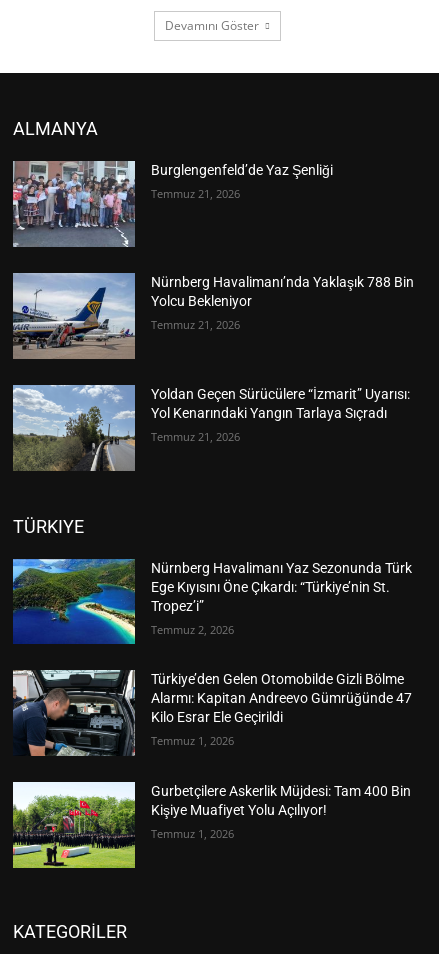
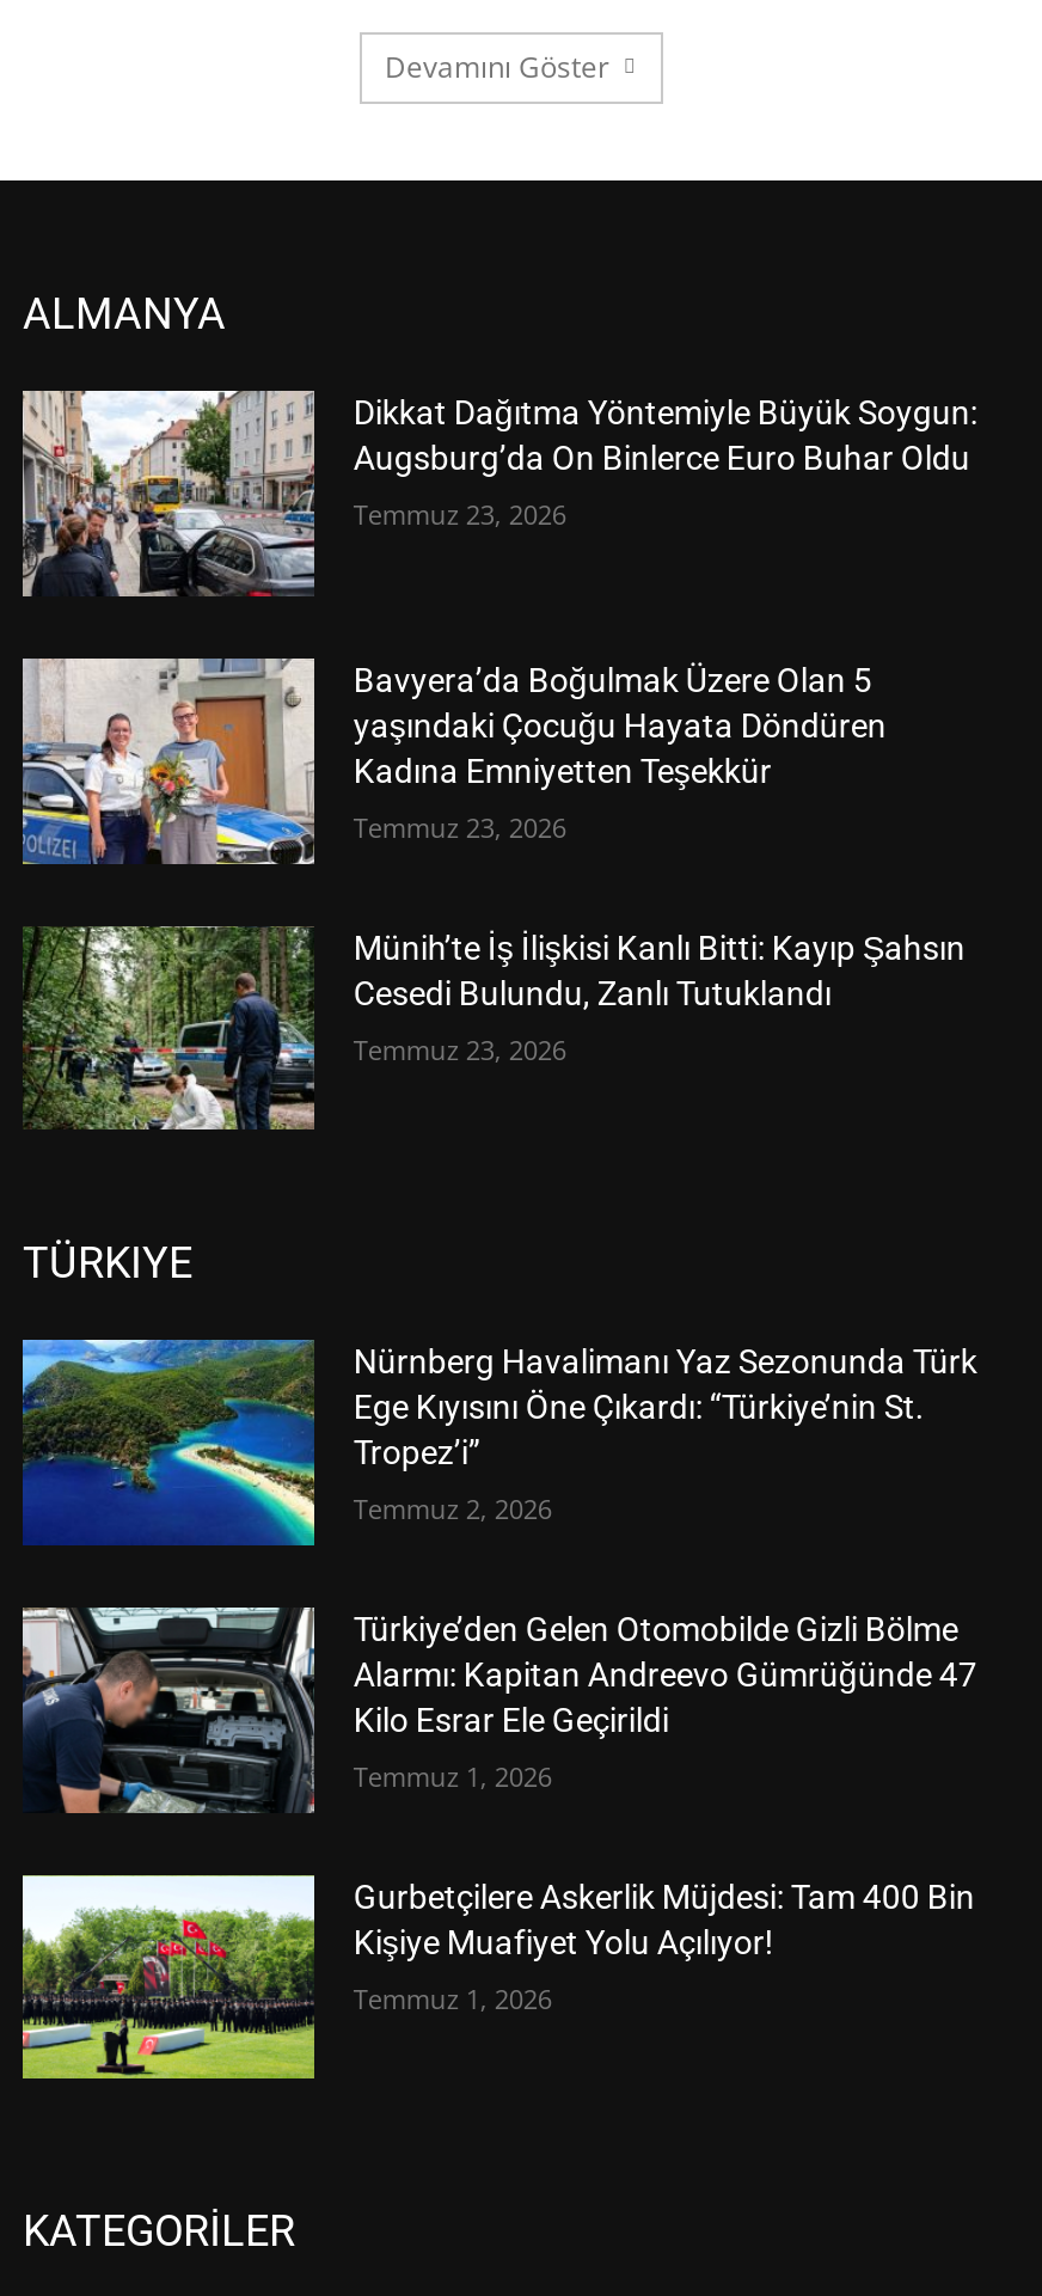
- [image]
- Burglengenfeld’de Yaz Şenliği
+ [image]
+ Dikkat Dağıtma Yöntemiyle Büyük Soygun:
+ Augsburg’da On Binlerce Euro Buhar Oldu

- Temmuz 21, 2026
+ Temmuz 23, 2026

- [image]
- Nürnberg Havalimanı’nda Yaklaşık 788 Bin
- Yolcu Bekleniyor
+ [image]
+ Bavyera’da Boğulmak Üzere Olan 5
+ yaşındaki Çocuğu Hayata Döndüren
+ Kadına Emniyetten Teşekkür

- Temmuz 21, 2026
+ Temmuz 23, 2026

- [image]
- Yoldan Geçen Sürücülere “İzmarit” Uyarısı:
- Yol Kenarındaki Yangın Tarlaya Sıçradı
+ [image]
+ Münih’te İş İlişkisi Kanlı Bitti: Kayıp Şahsın
+ Cesedi Bulundu, Zanlı Tutuklandı

- Temmuz 21, 2026
+ Temmuz 23, 2026
